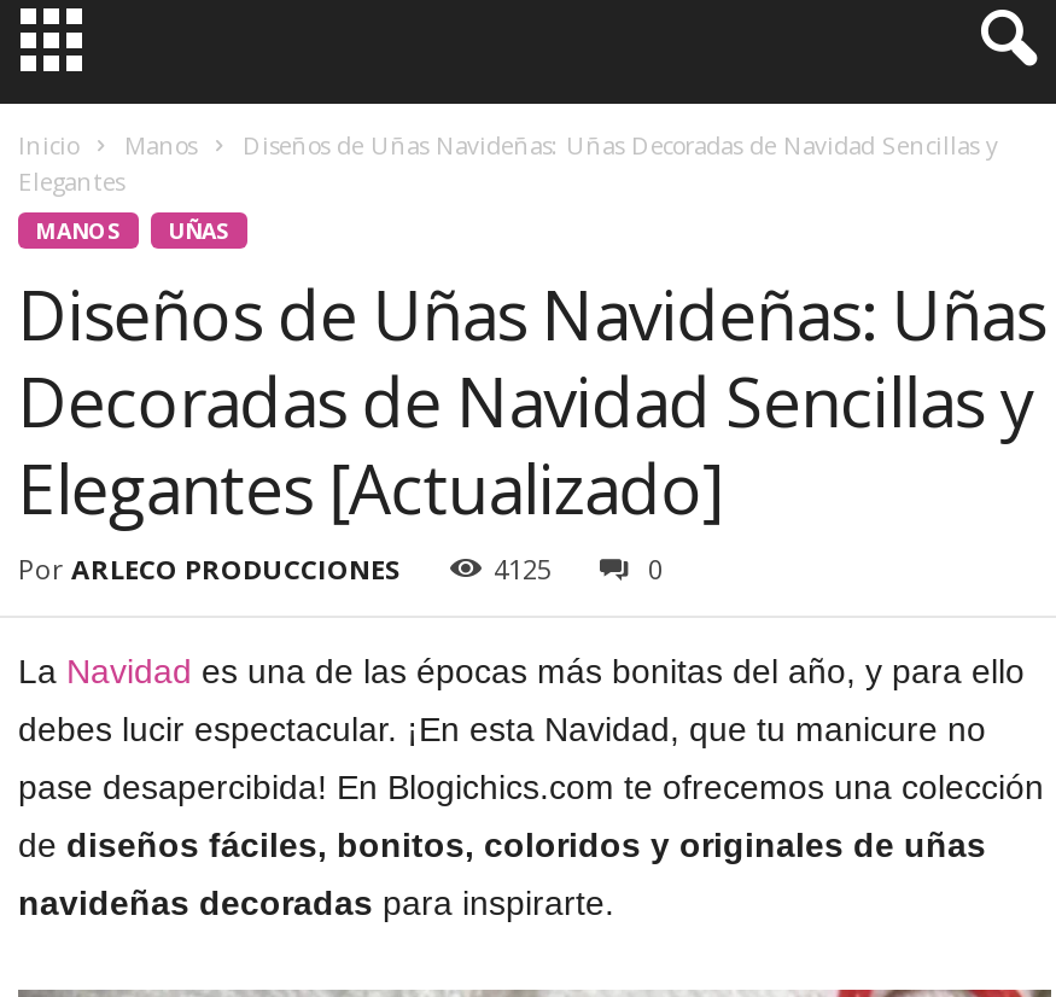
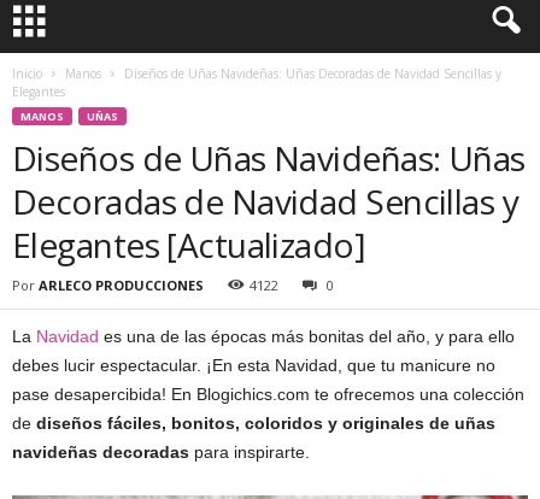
- 4125
+ 4122
